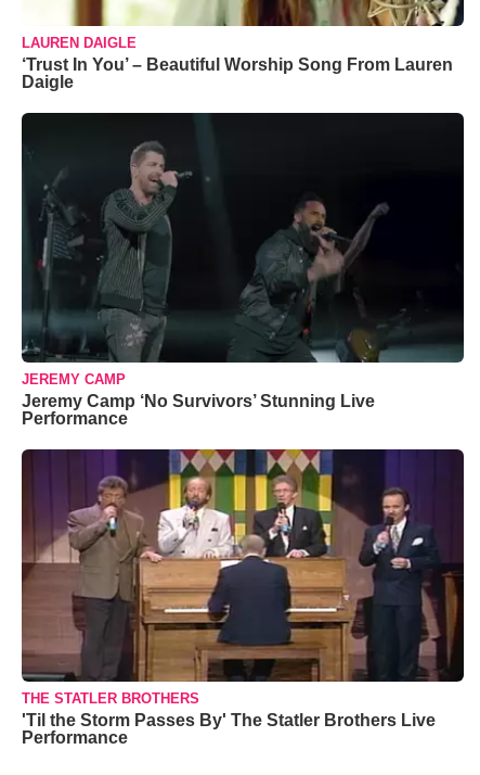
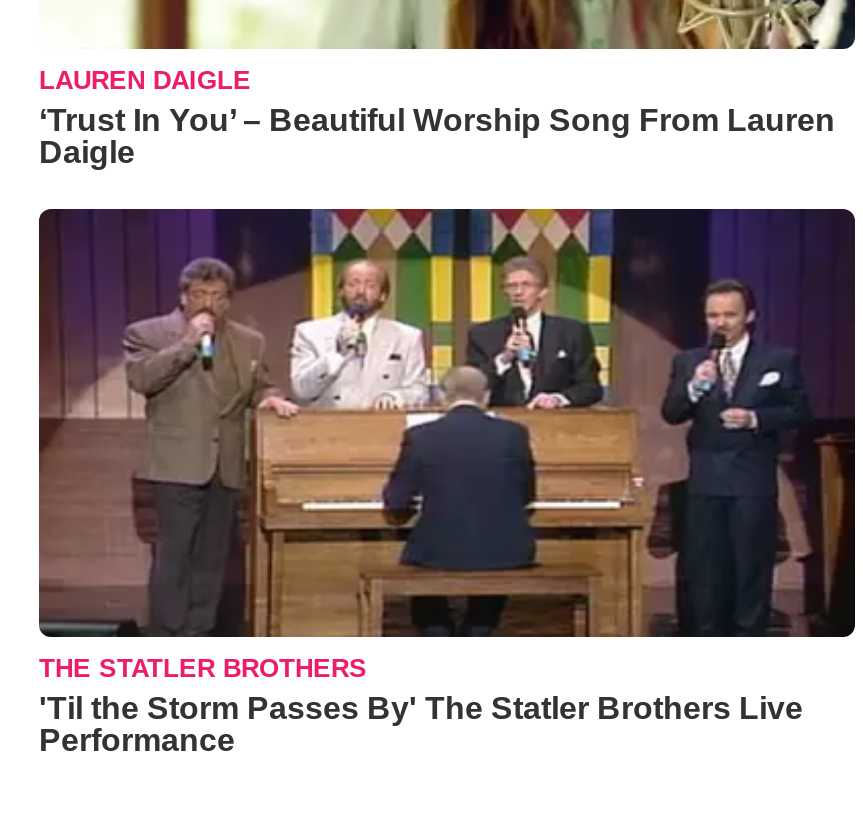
- [image]
- JEREMY CAMP
- Jeremy Camp ‘No Survivors’ Stunning Live
- Performance
